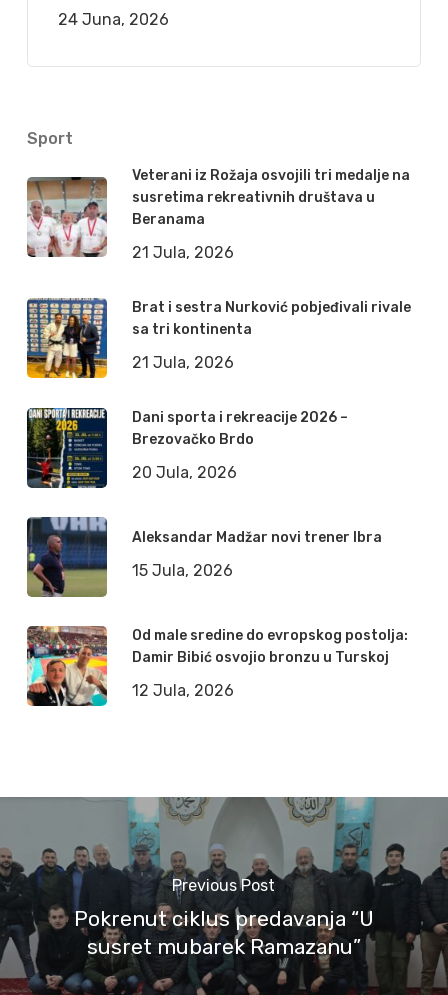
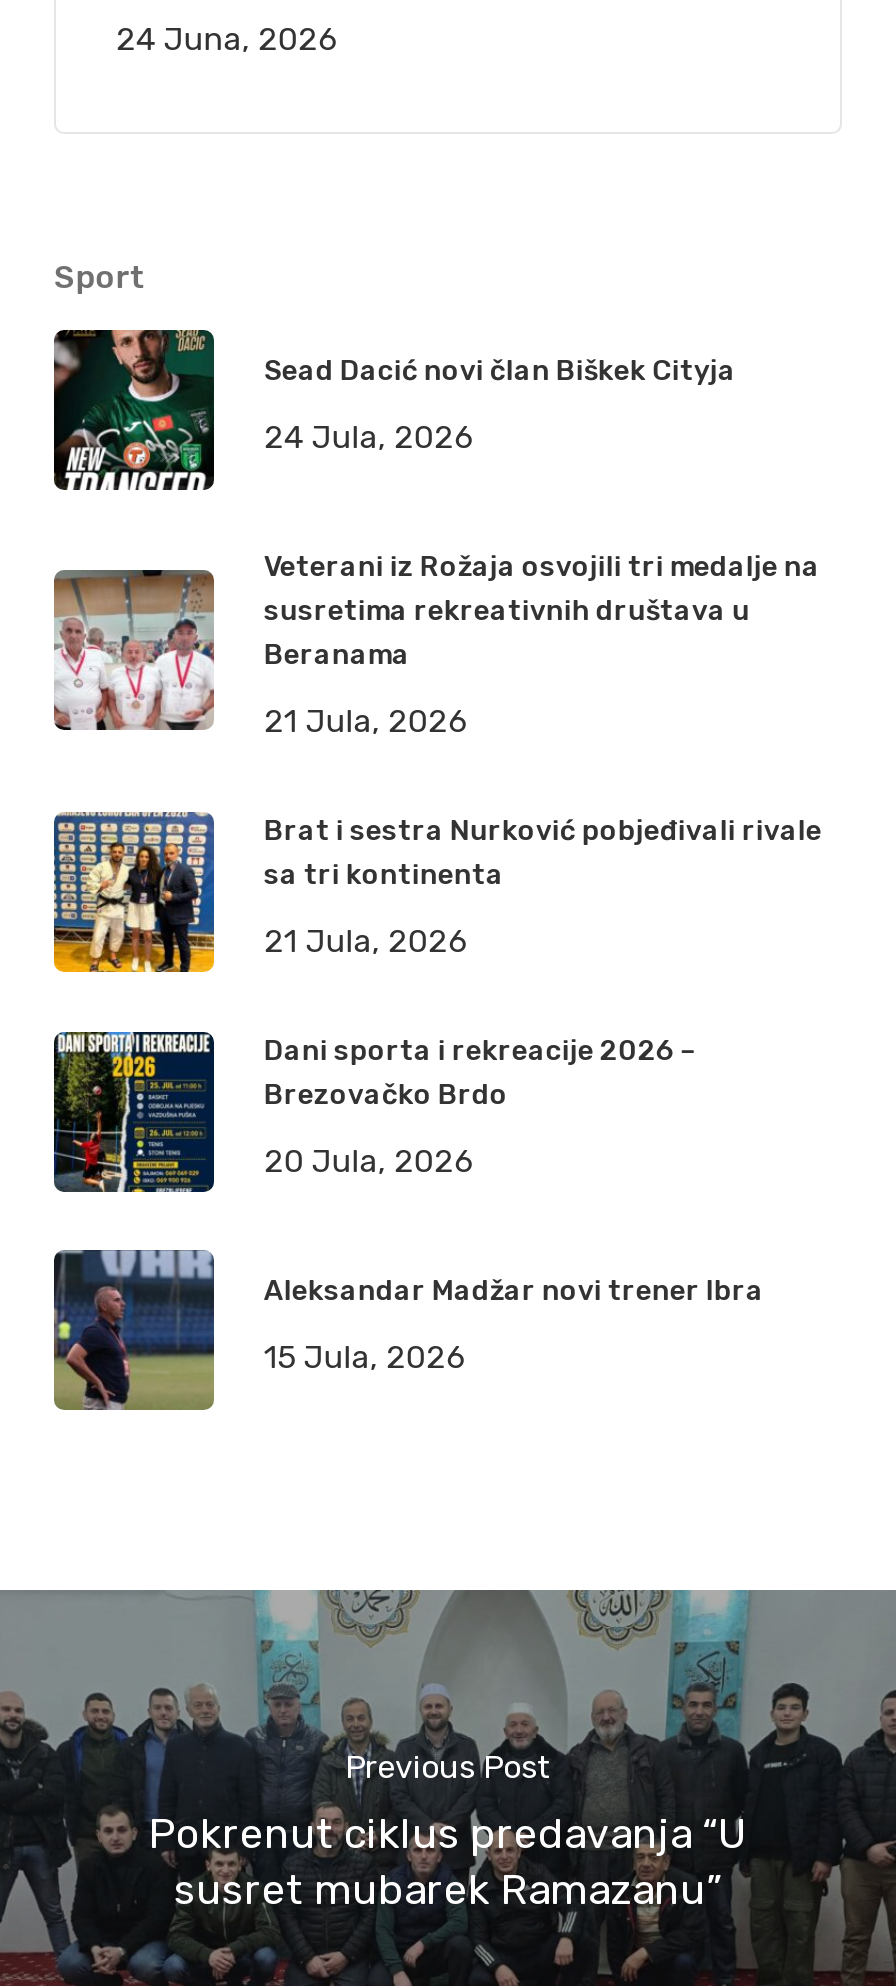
+ [image]
+ Sead Dacić novi član Biškek Cityja
+ 24 Jula, 2026

moved down: [image] | Veterani iz Rožaja osvojili tri medalje na | susretima rekreativnih društava u | ... | Aleksandar Madžar novi trener Ibra | 15 Jula, 2026

- [image]
- Od male sredine do evropskog postolja:
- Damir Bibić osvojio bronzu u Turskoj
- 12 Jula, 2026
